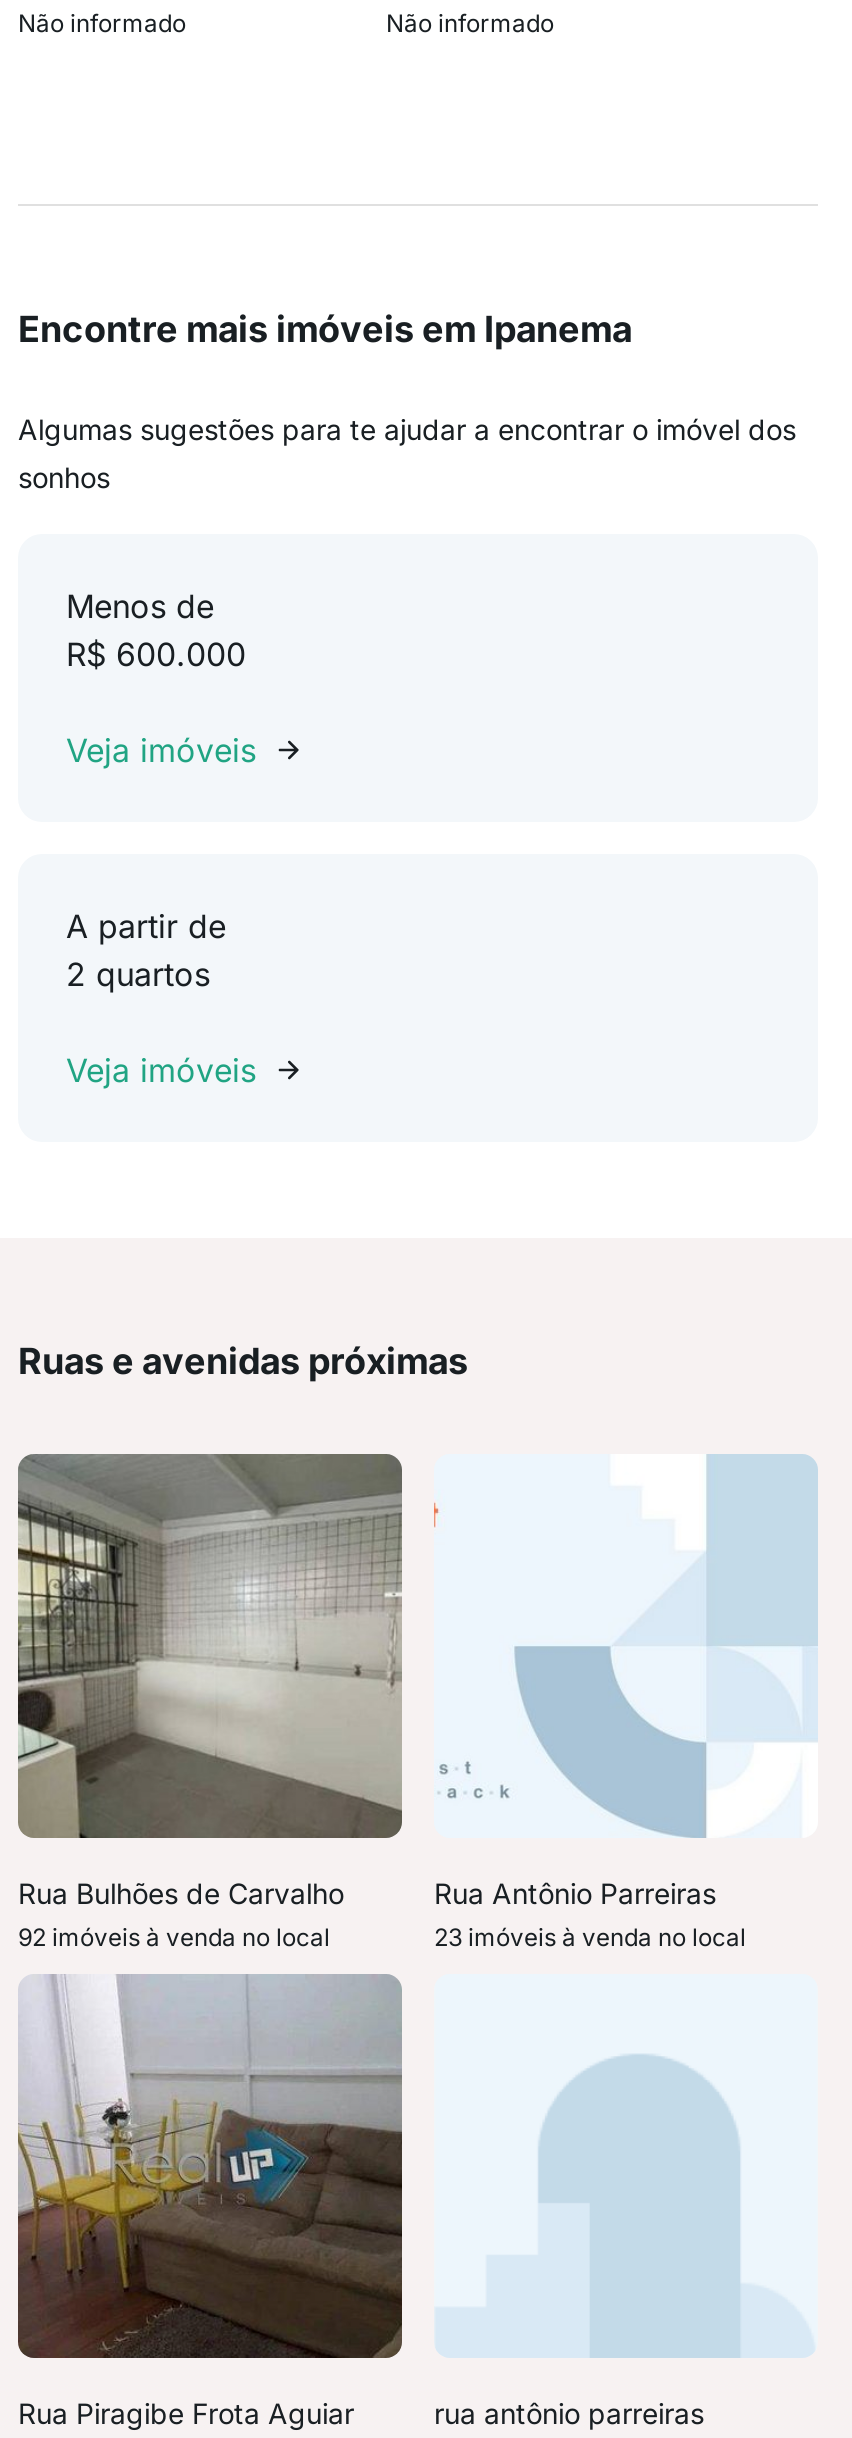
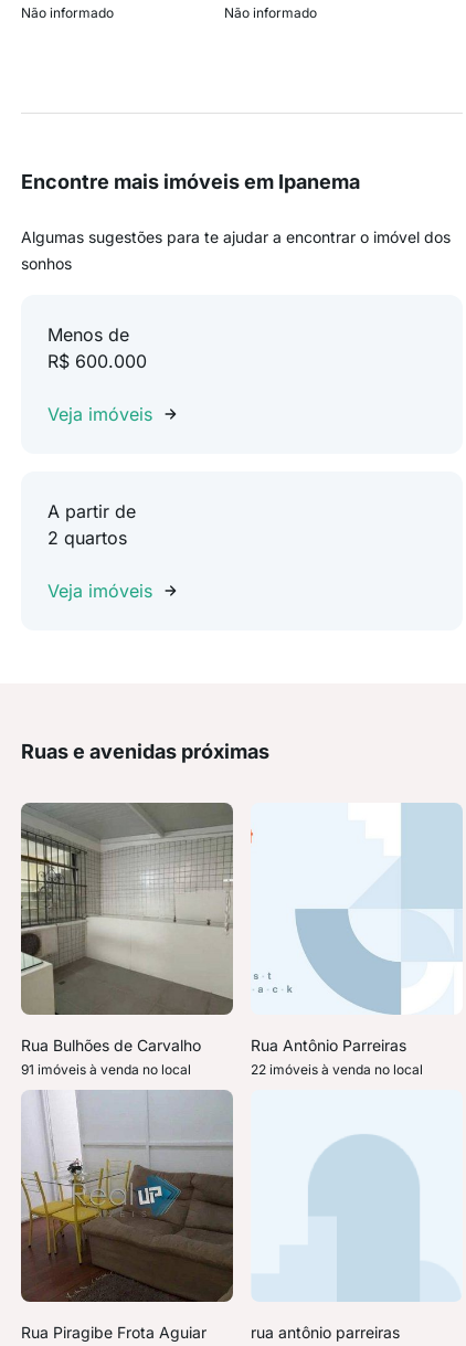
- 92 imóveis à venda no local
+ 91 imóveis à venda no local

- 23 imóveis à venda no local
+ 22 imóveis à venda no local
